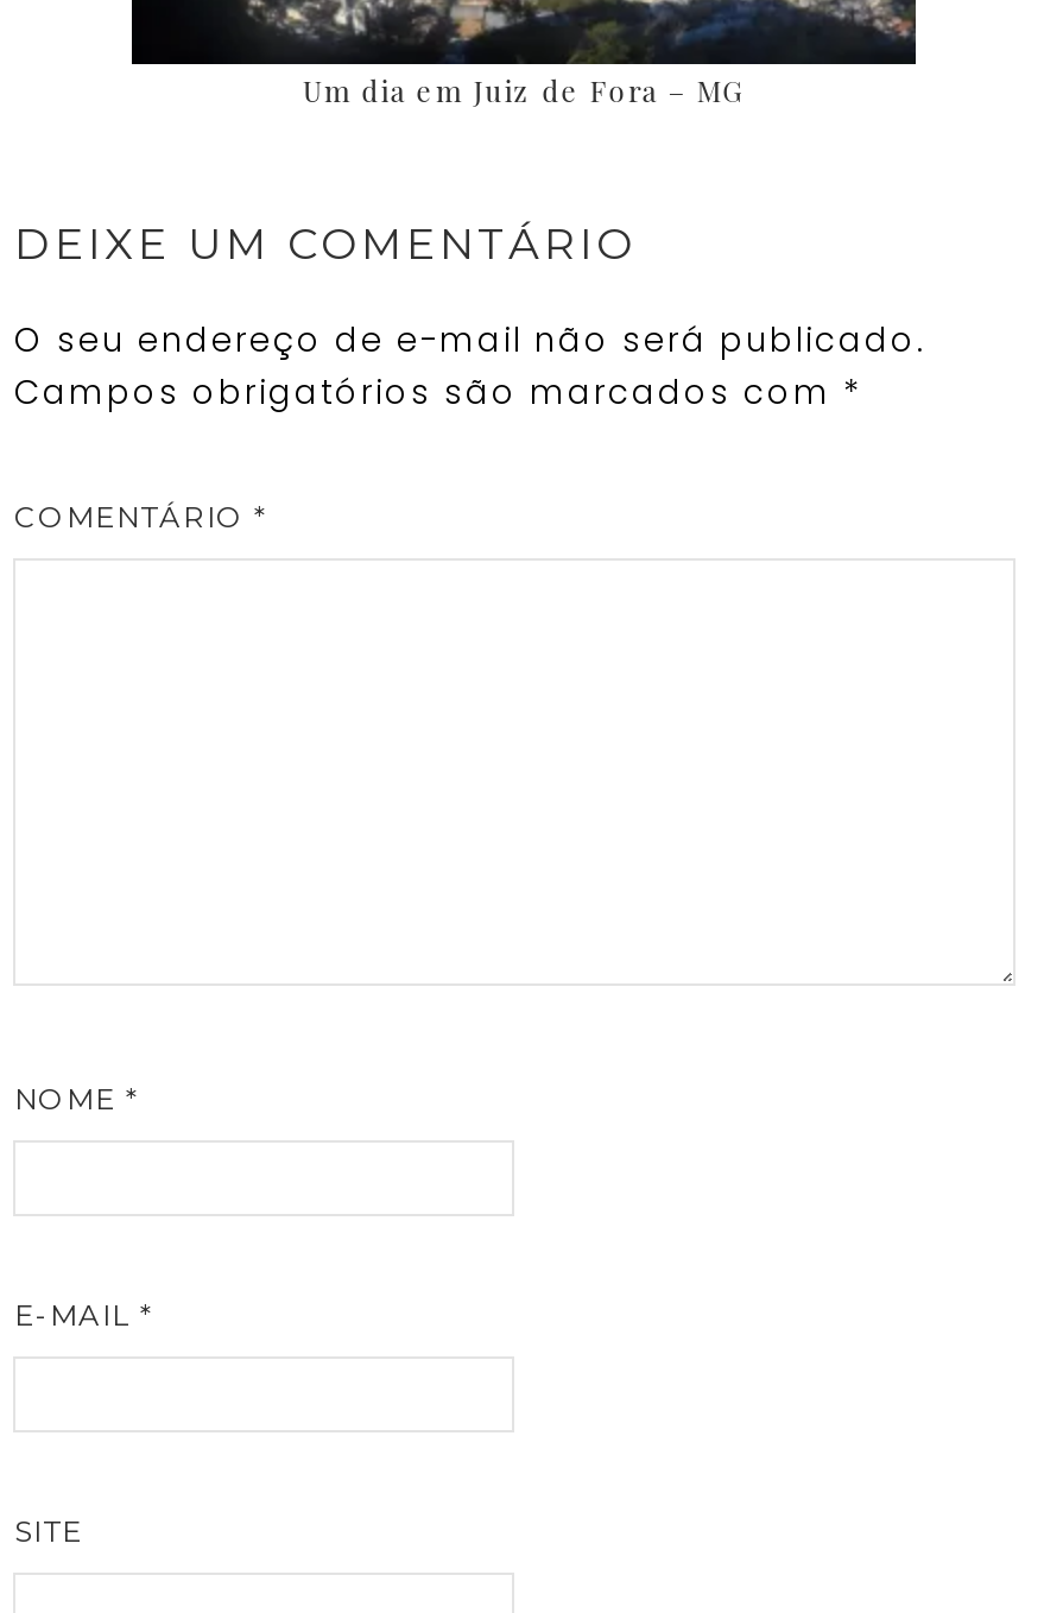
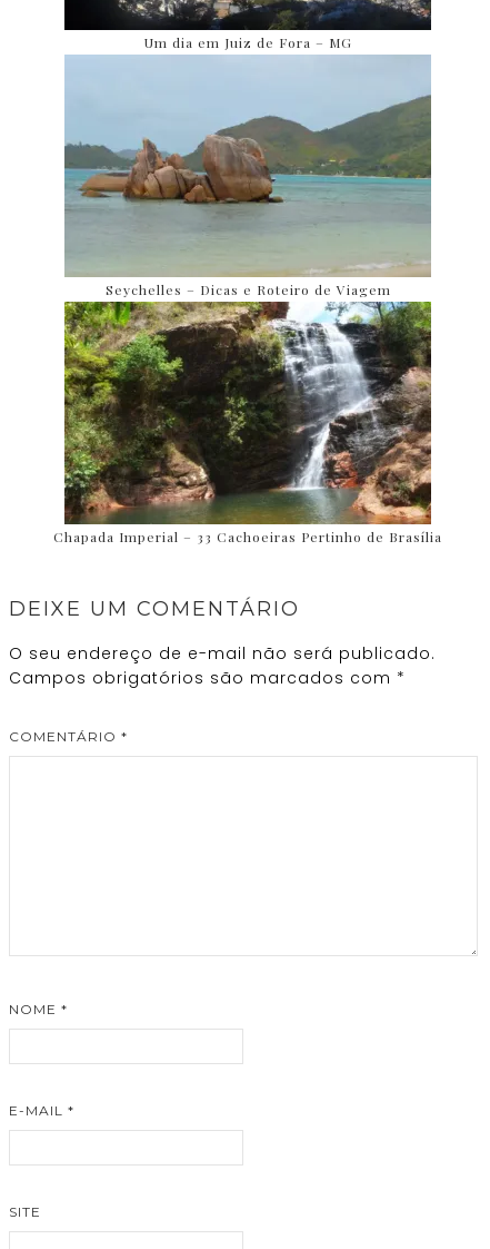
+ [image]
+ Chapada Imperial – 33 Cachoeiras Pertinho de Brasília

+ [image]
+ Seychelles – Dicas e Roteiro de Viagem
